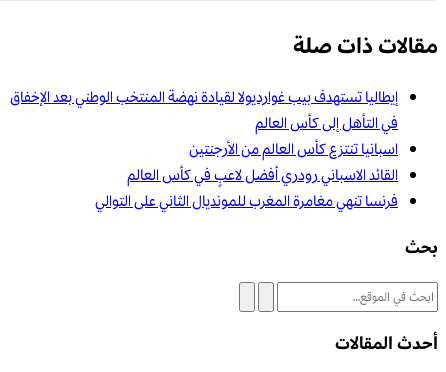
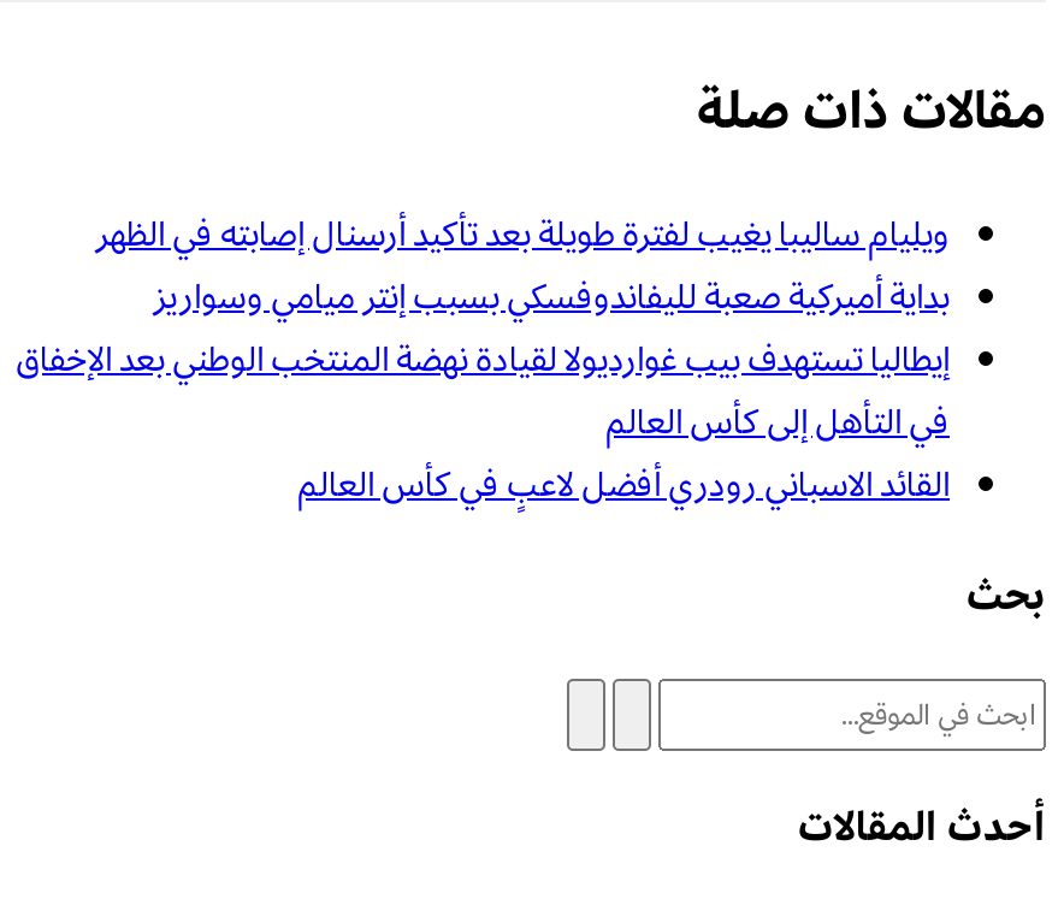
+ ويليام ساليبا يغيب لفترة طويلة بعد تأكيد أرسنال إصابته في الظهر
+ بداية أميركية صعبة لليفاندوفسكي بسبب إنتر ميامي وسواريز

moved down: إيطاليا تستهدف بيب غوارديولا لقيادة نهضة المنتخب الوطني بعد الإخفاق | في التأهل إلى كأس العالم

- اسبانيا تنتزع كأس العالم من الأرجنتين

moved down: القائد الاسباني رودري أفضل لاعبٍ في كأس العالم

- فرنسا تنهي مغامرة المغرب للمونديال الثاني على التوالي
